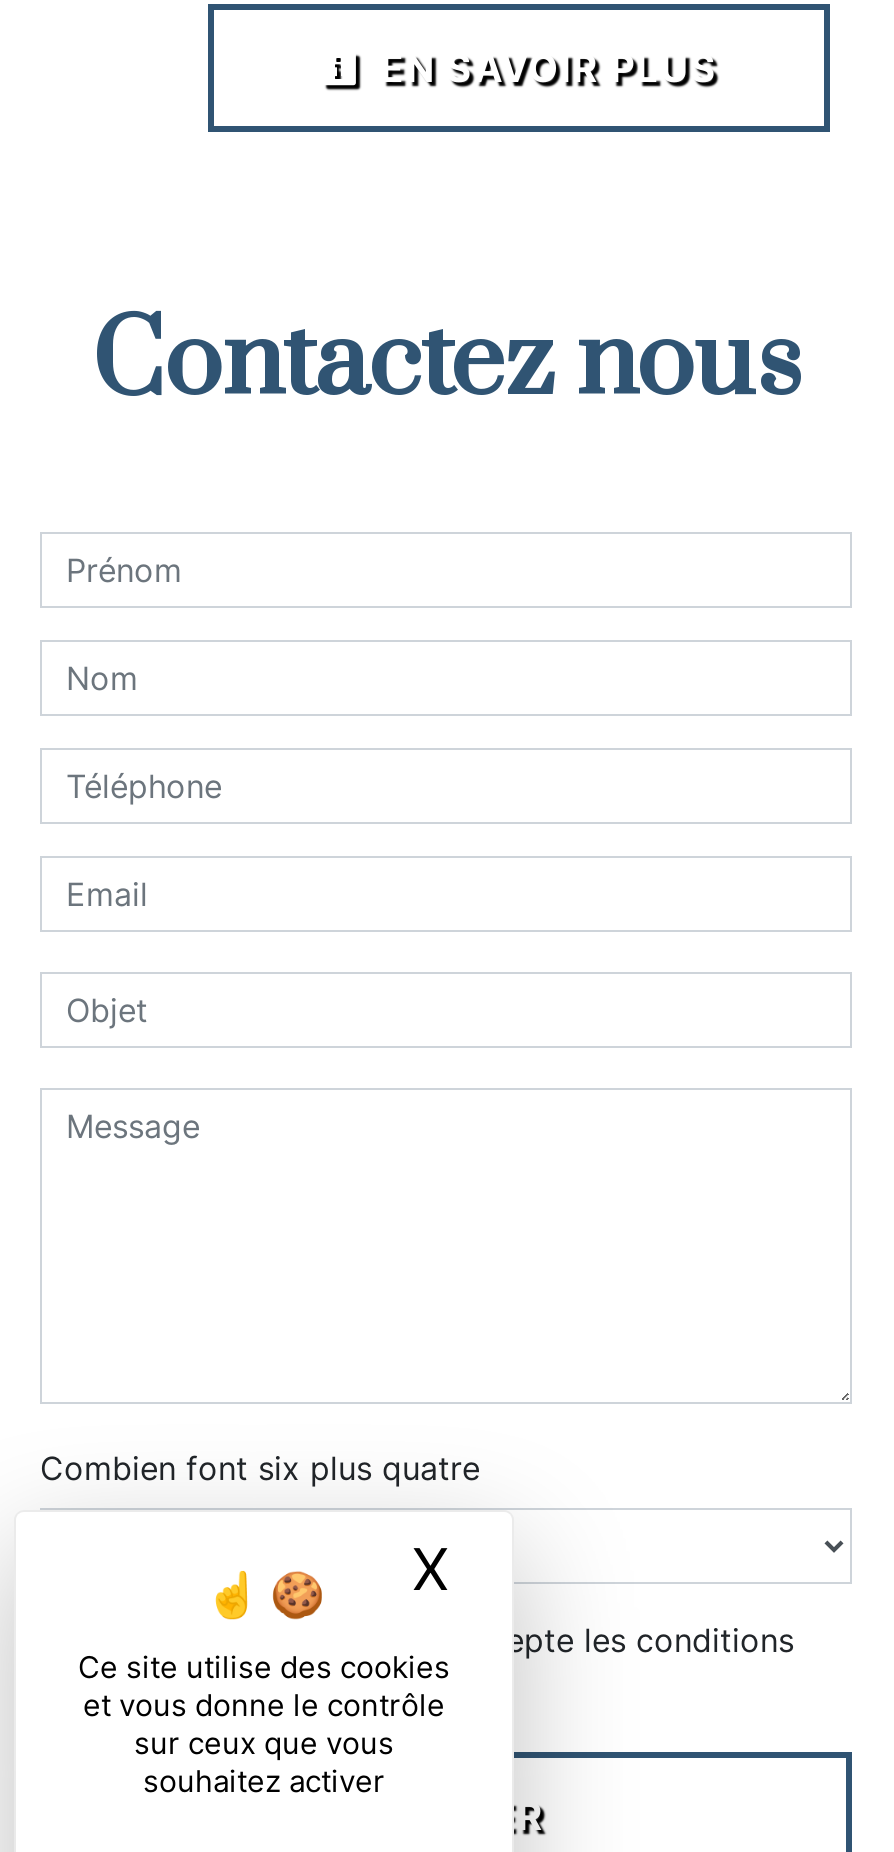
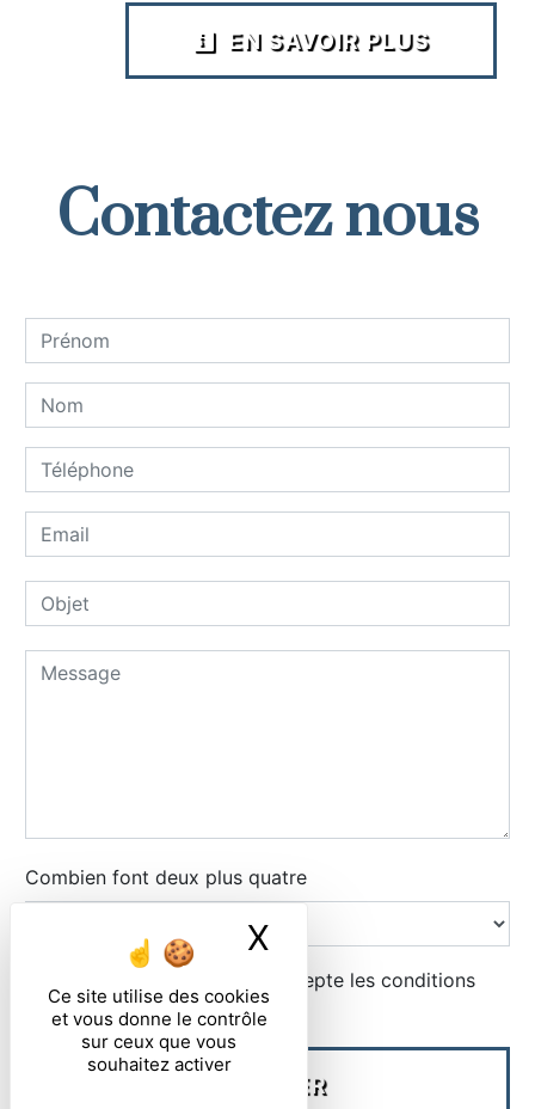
- Combien font six plus quatre
+ Combien font deux plus quatre
